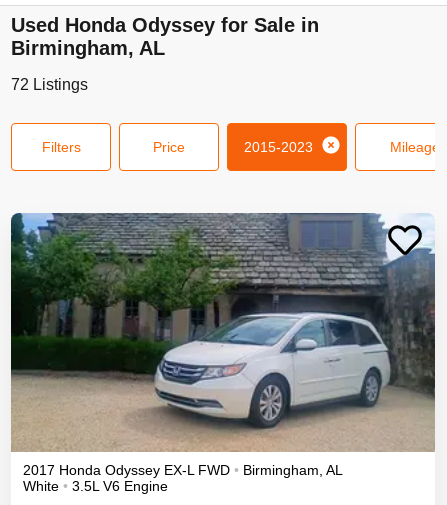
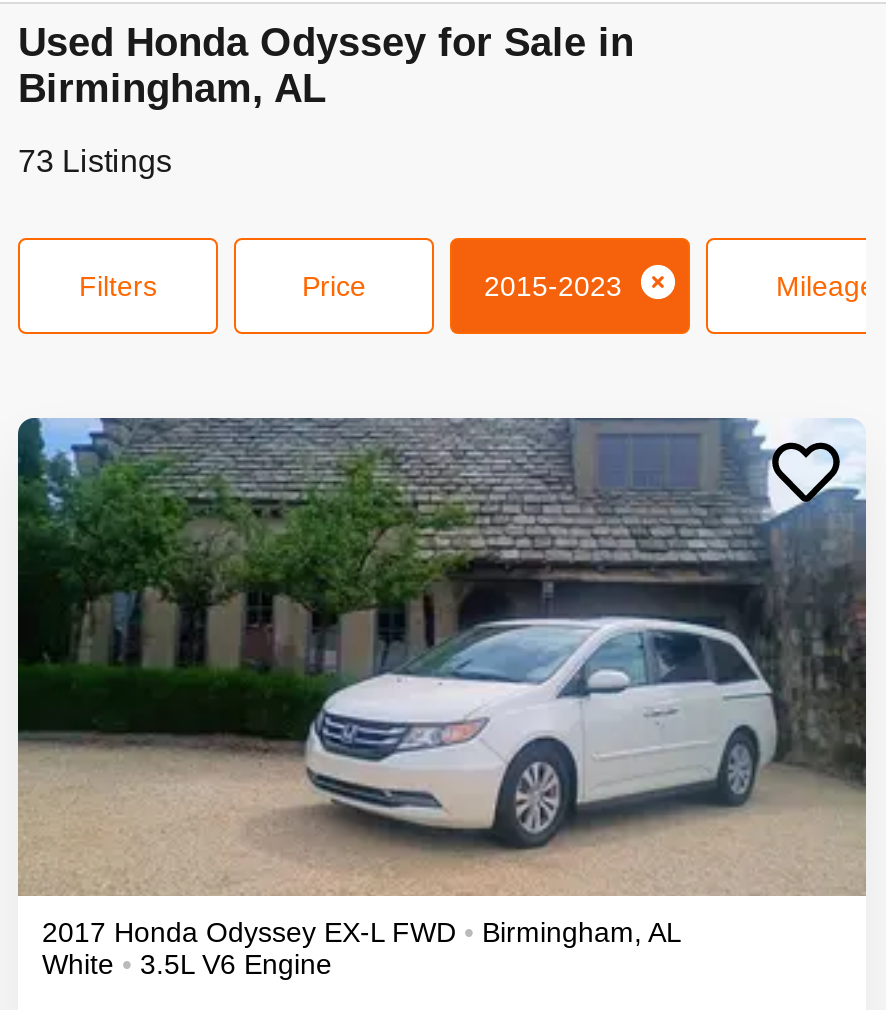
- 72 Listings
+ 73 Listings
